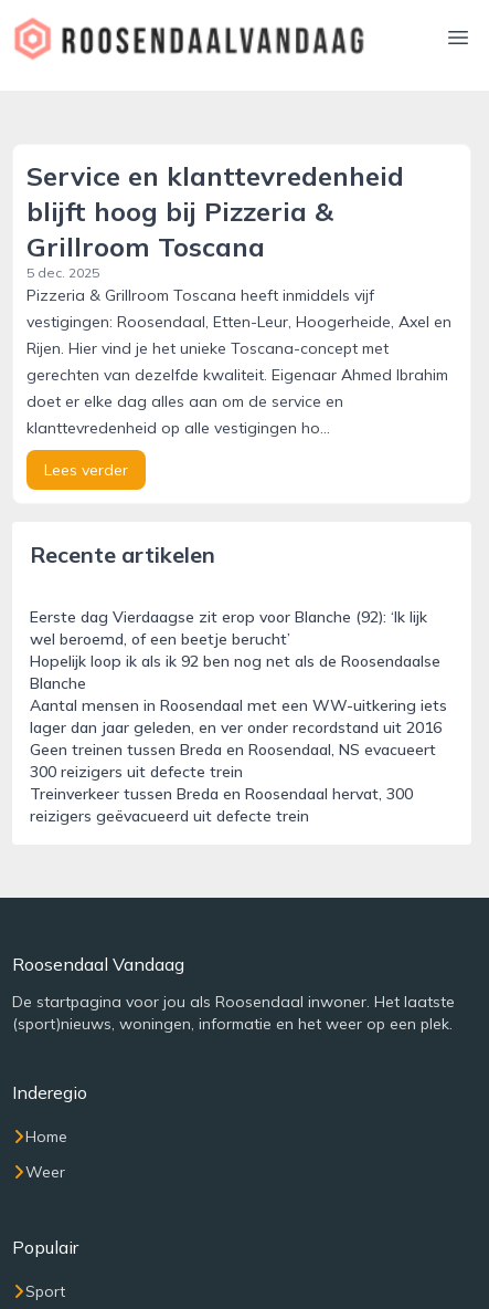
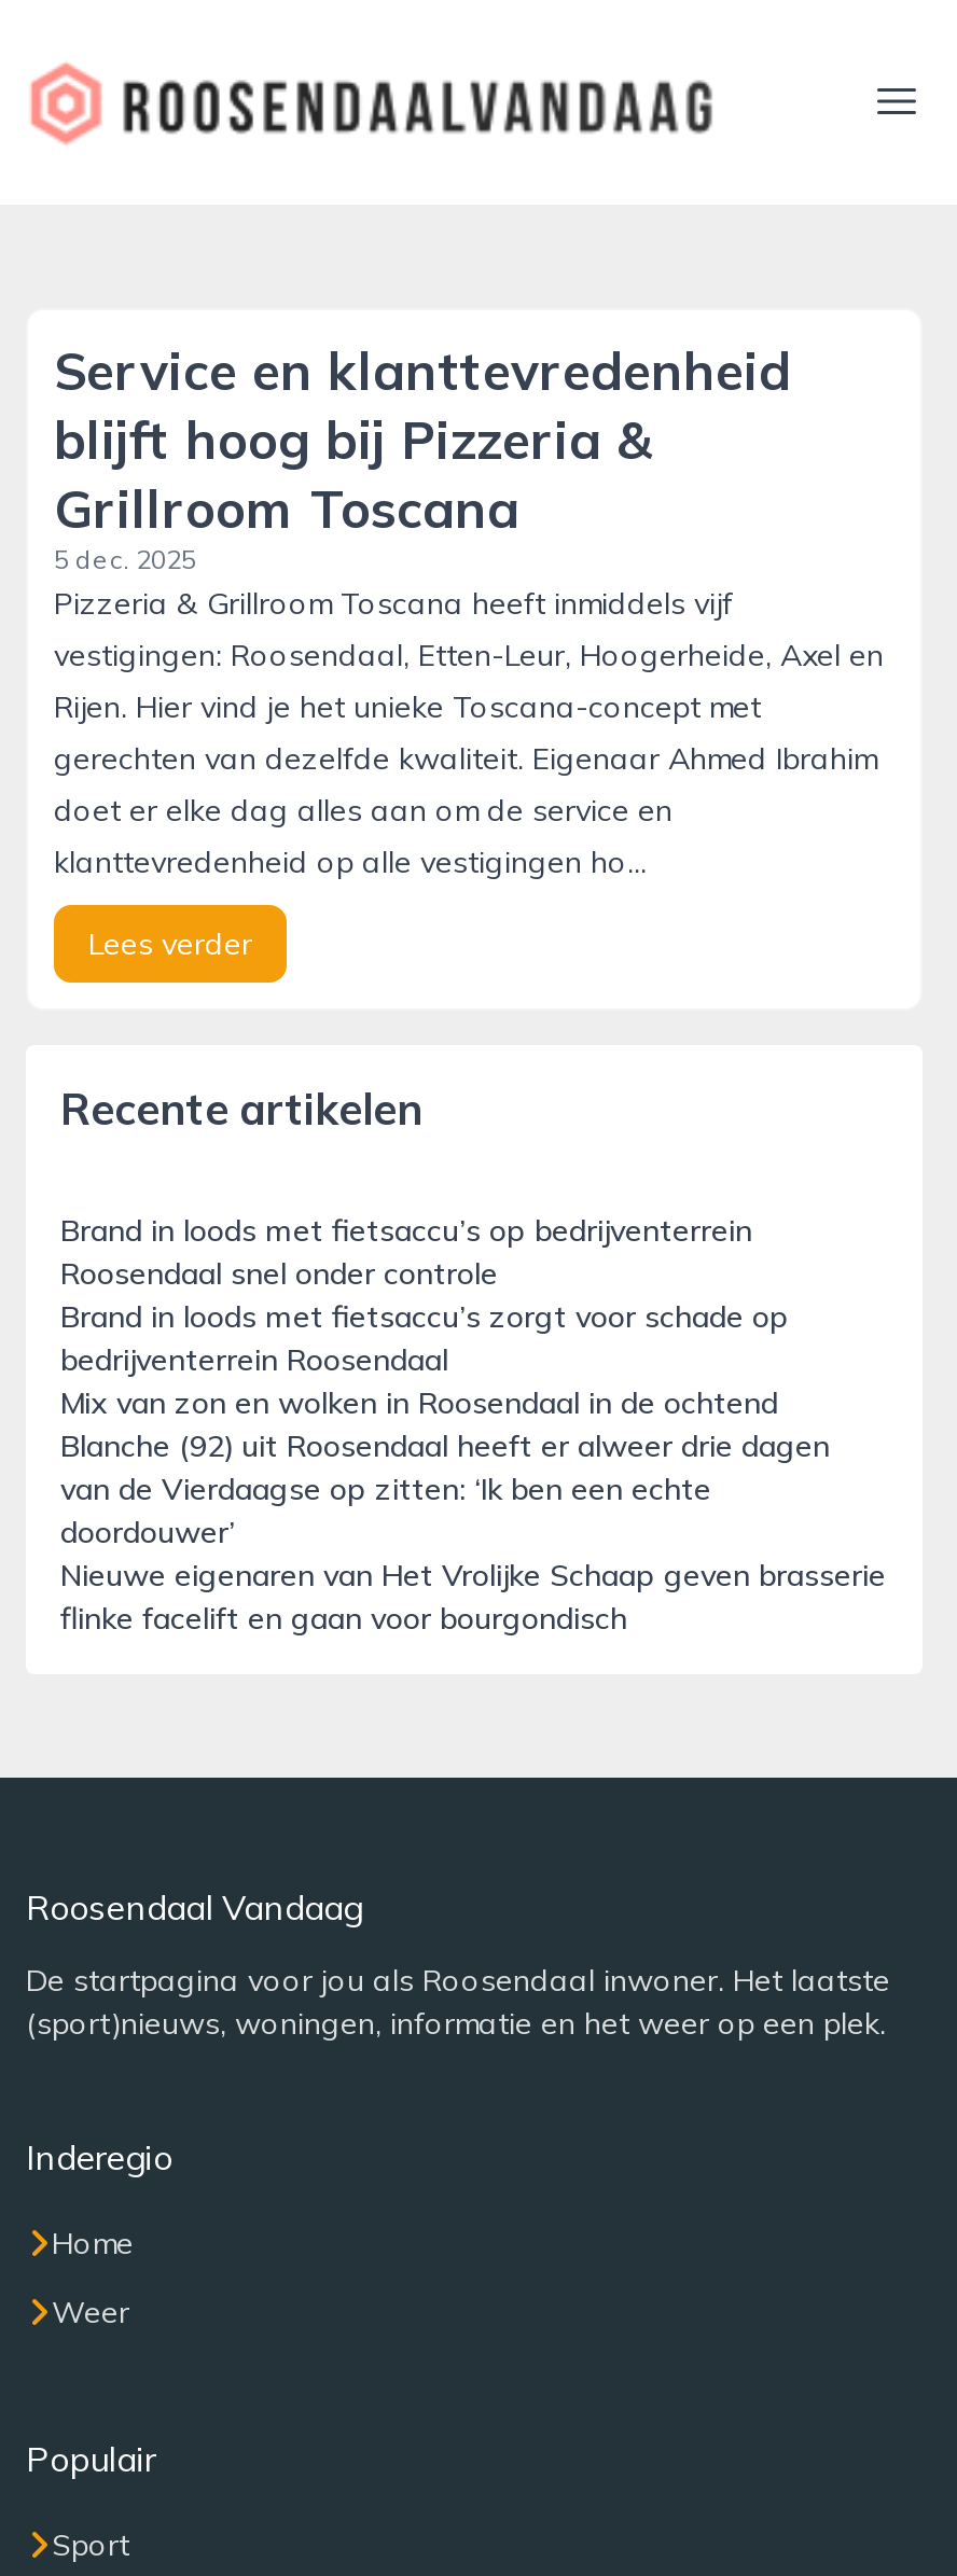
- Eerste dag Vierdaagse zit erop voor Blanche (92): ‘Ik lijk
- wel beroemd, of een beetje berucht’
- Hopelijk loop ik als ik 92 ben nog net als de Roosendaalse
- Blanche
- Aantal mensen in Roosendaal met een WW-uitkering iets
- lager dan jaar geleden, en ver onder recordstand uit 2016
- Geen treinen tussen Breda en Roosendaal, NS evacueert
- 300 reizigers uit defecte trein
- Treinverkeer tussen Breda en Roosendaal hervat, 300
- reizigers geëvacueerd uit defecte trein
+ Brand in loods met fietsaccu’s op bedrijventerrein
+ Roosendaal snel onder controle
+ Brand in loods met fietsaccu’s zorgt voor schade op
+ bedrijventerrein Roosendaal
+ Mix van zon en wolken in Roosendaal in de ochtend
+ Blanche (92) uit Roosendaal heeft er alweer drie dagen
+ van de Vierdaagse op zitten: ‘Ik ben een echte
+ doordouwer’
+ Nieuwe eigenaren van Het Vrolijke Schaap geven brasserie
+ flinke facelift en gaan voor bourgondisch
